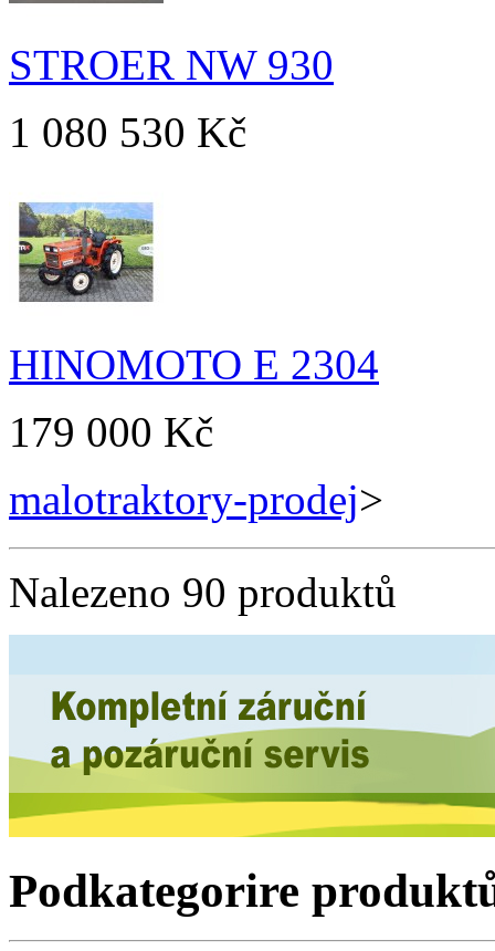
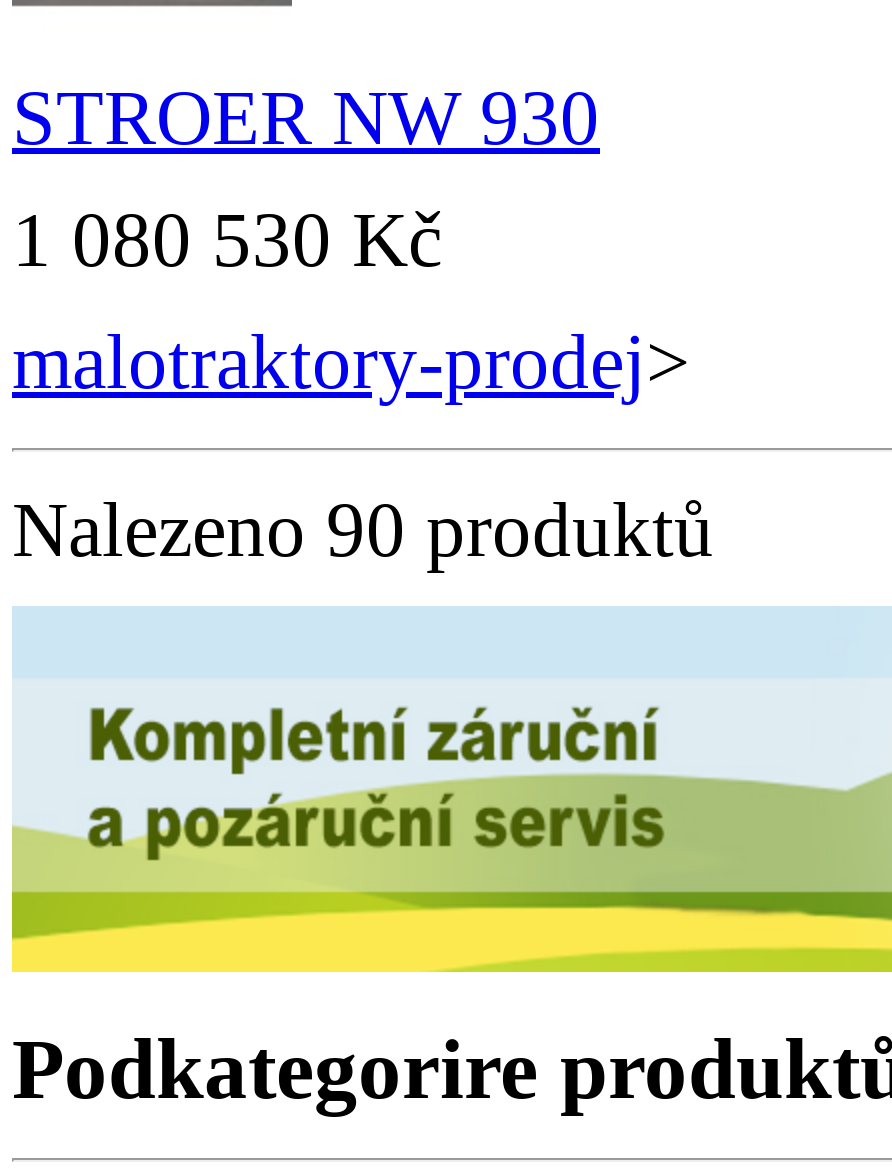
- [image]
- HINOMOTO E 2304
- 179 000 Kč
